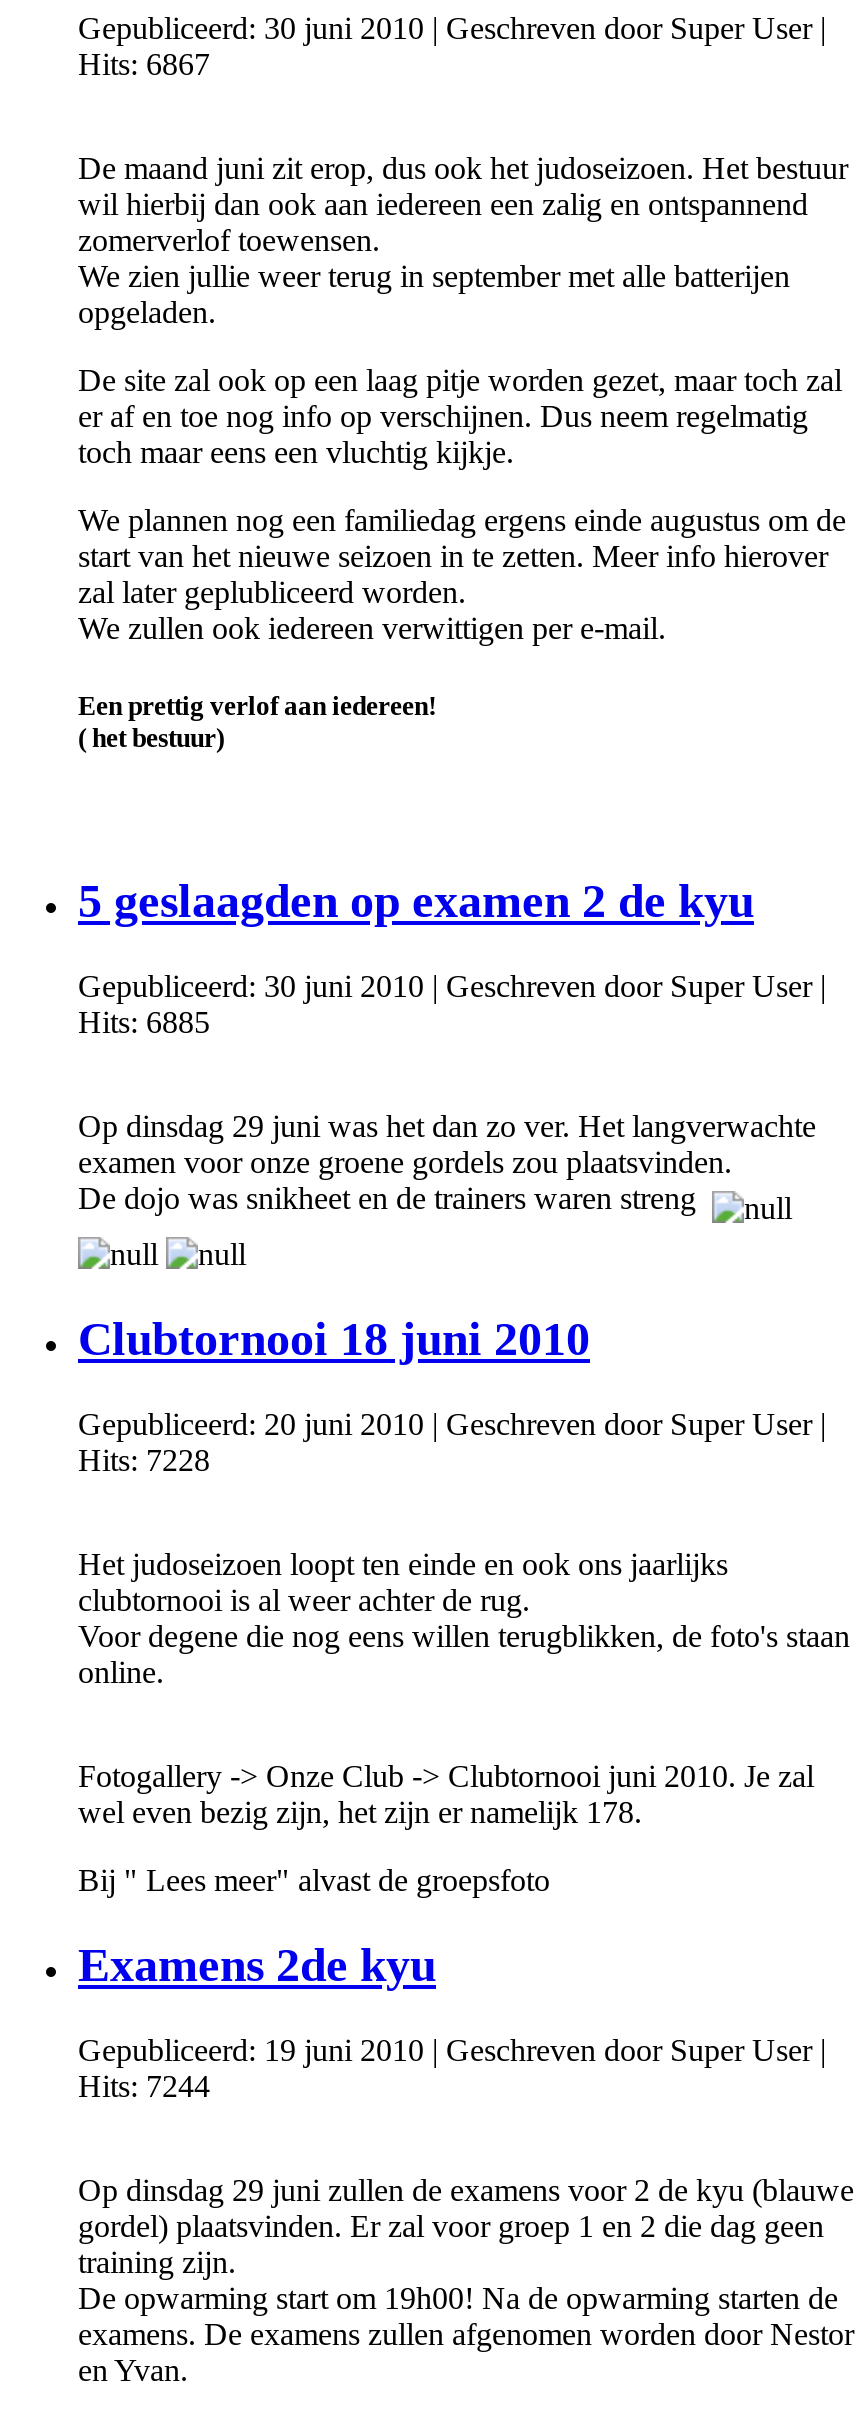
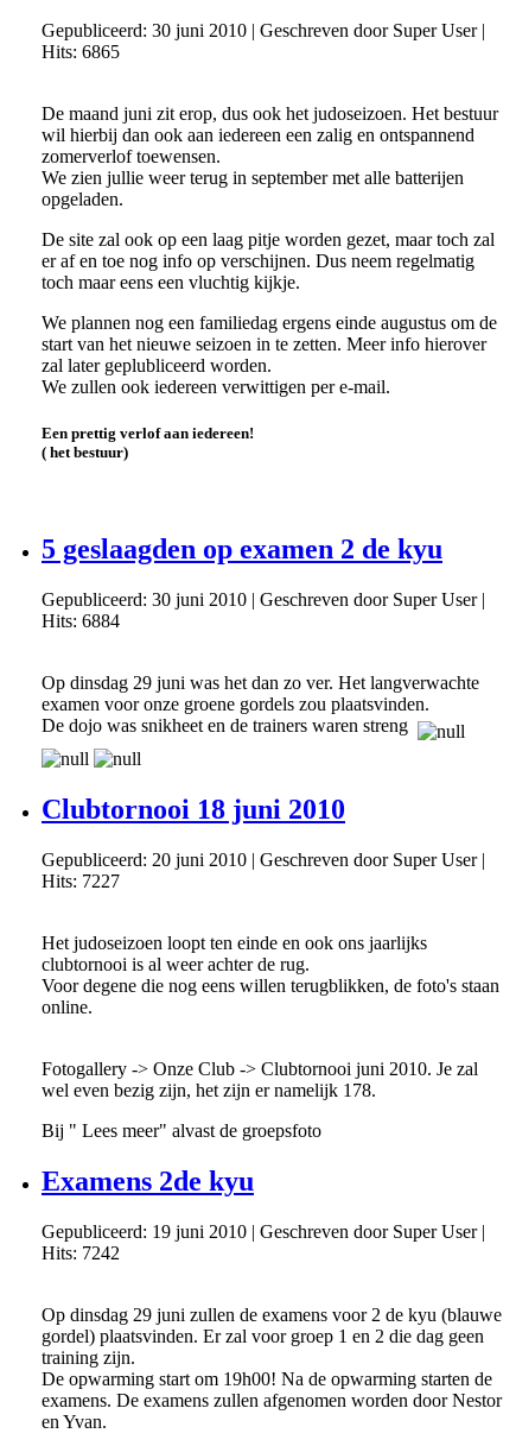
- Hits: 6867
+ Hits: 6865

- Hits: 6885
+ Hits: 6884

- Hits: 7228
+ Hits: 7227

- Hits: 7244
+ Hits: 7242
